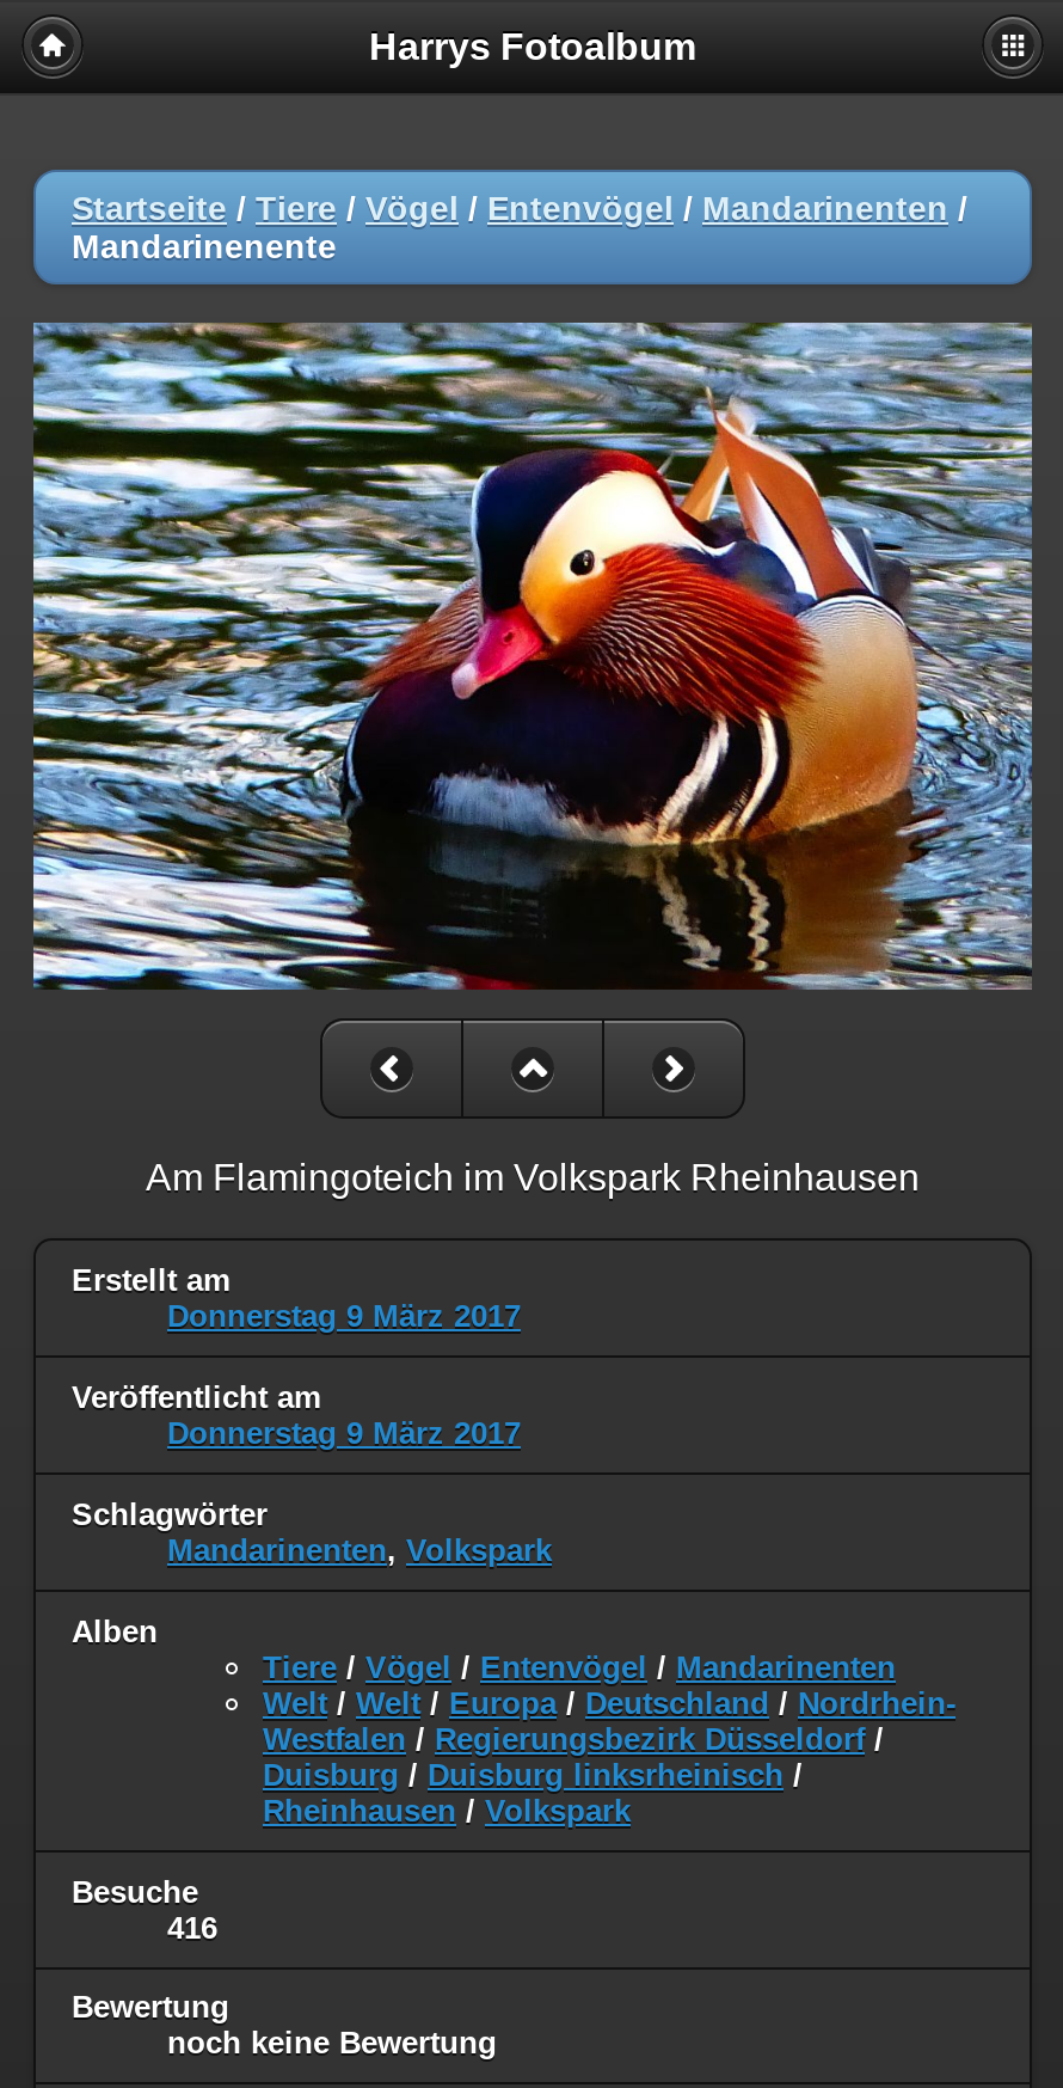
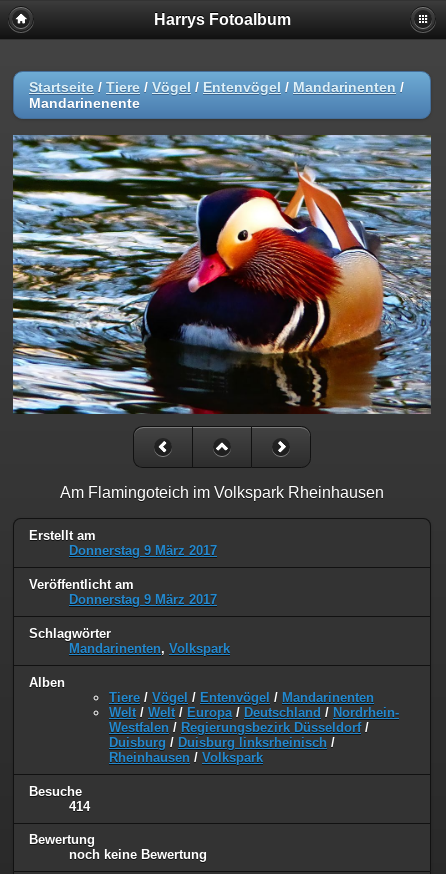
- 416
+ 414
